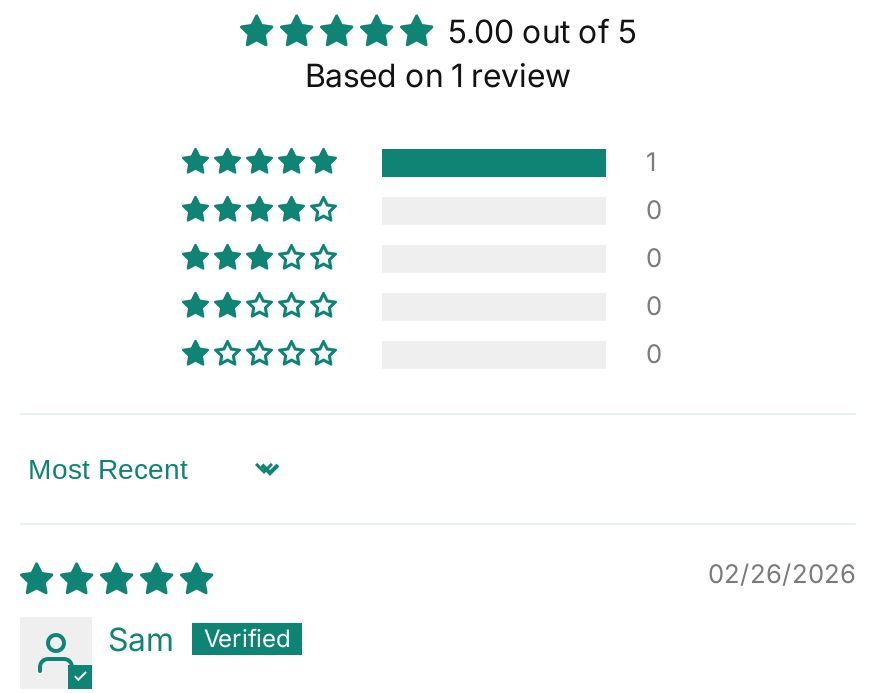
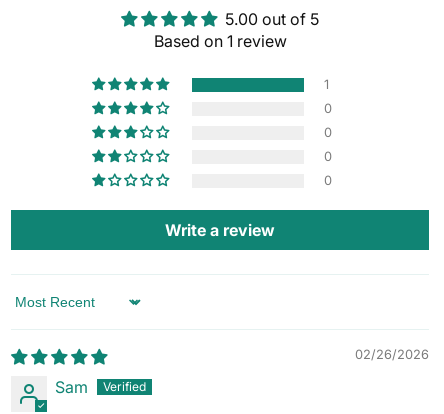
+ Write a review
